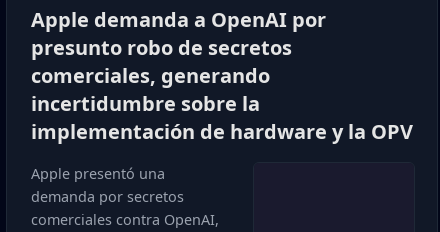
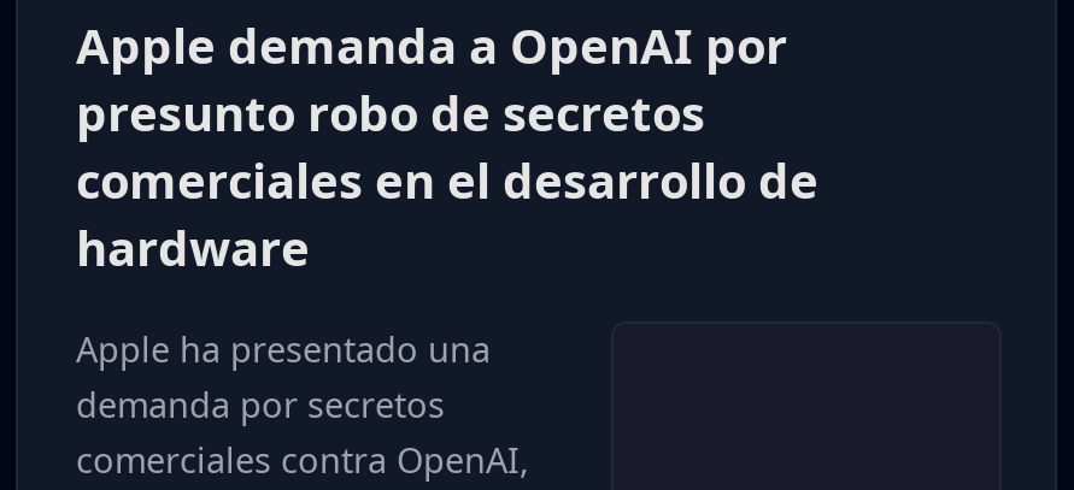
- comerciales, generando
- incertidumbre sobre la
- implementación de hardware y la OPV
+ comerciales en el desarrollo de
+ hardware

- Apple presentó una
+ Apple ha presentado una
